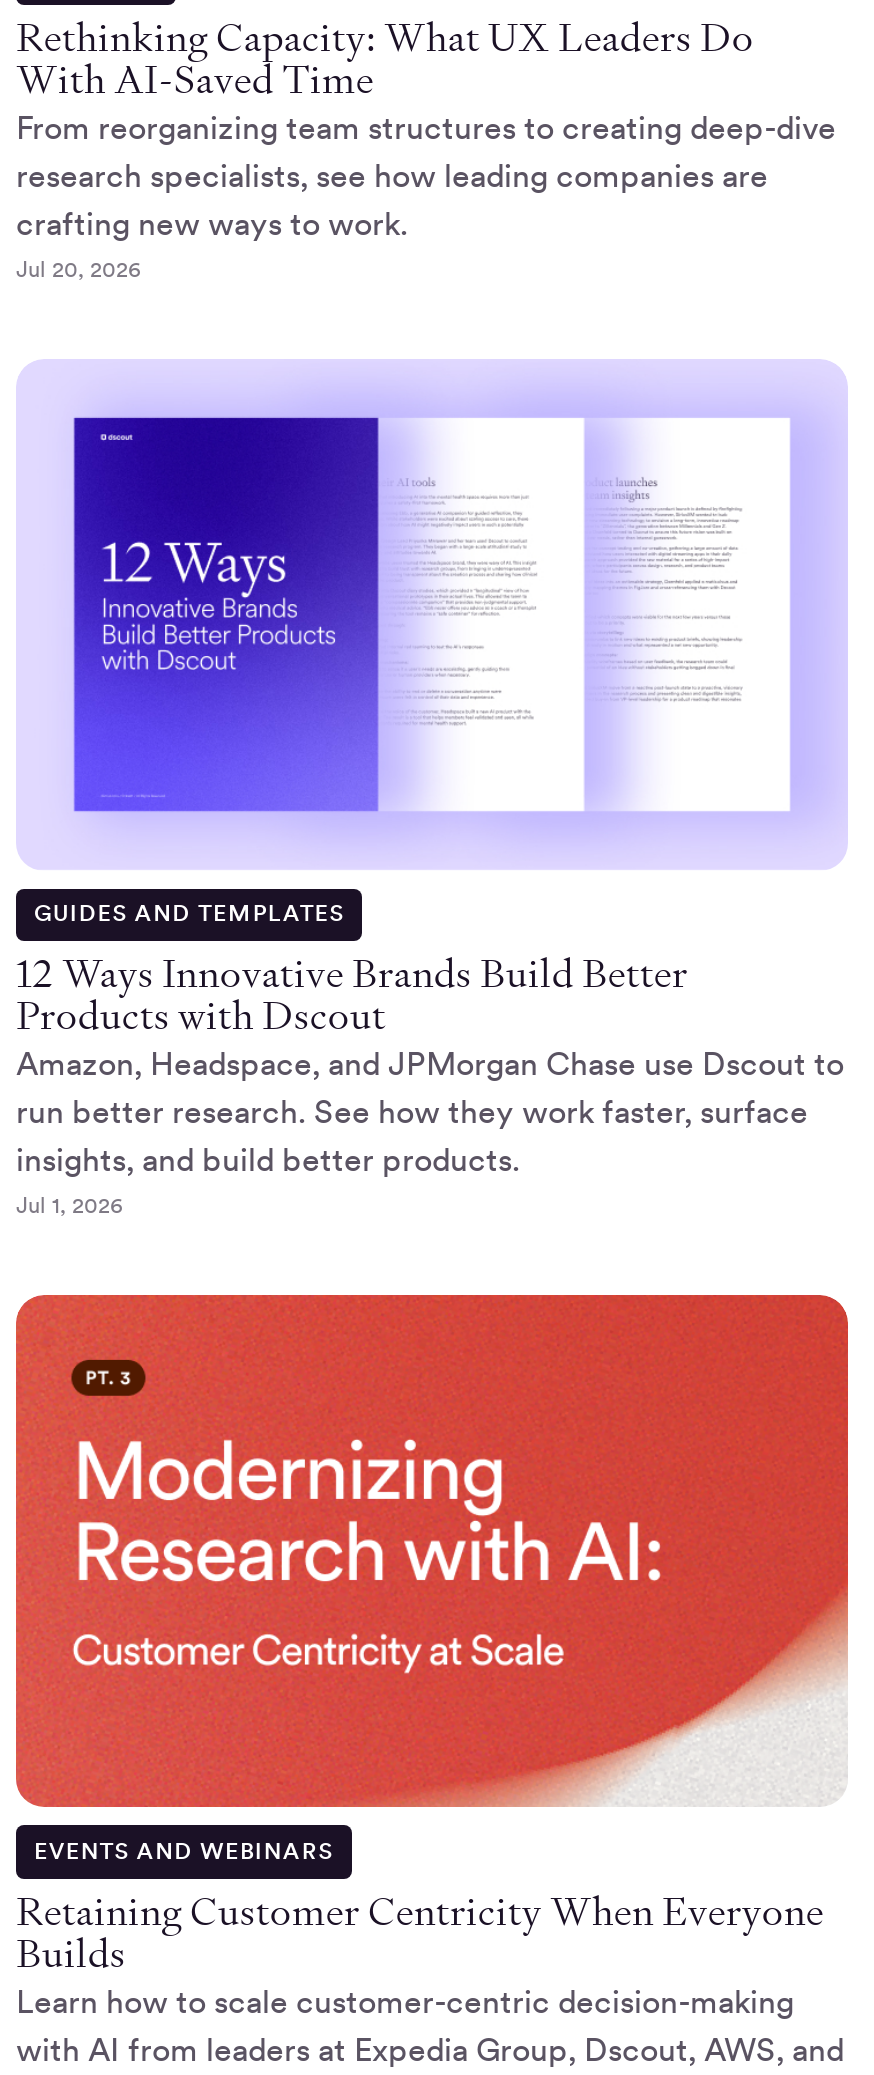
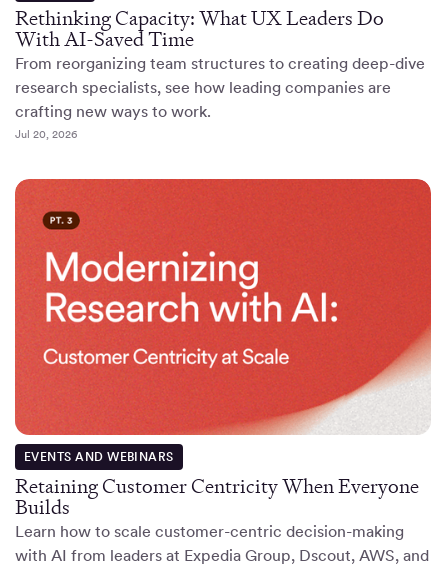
- [image]
- GUIDES AND TEMPLATES
- 12 Ways Innovative Brands Build Better
- Products with Dscout
- Amazon, Headspace, and JPMorgan Chase use Dscout to
- run better research. See how they work faster, surface
- insights, and build better products.
- Jul 1, 2026
